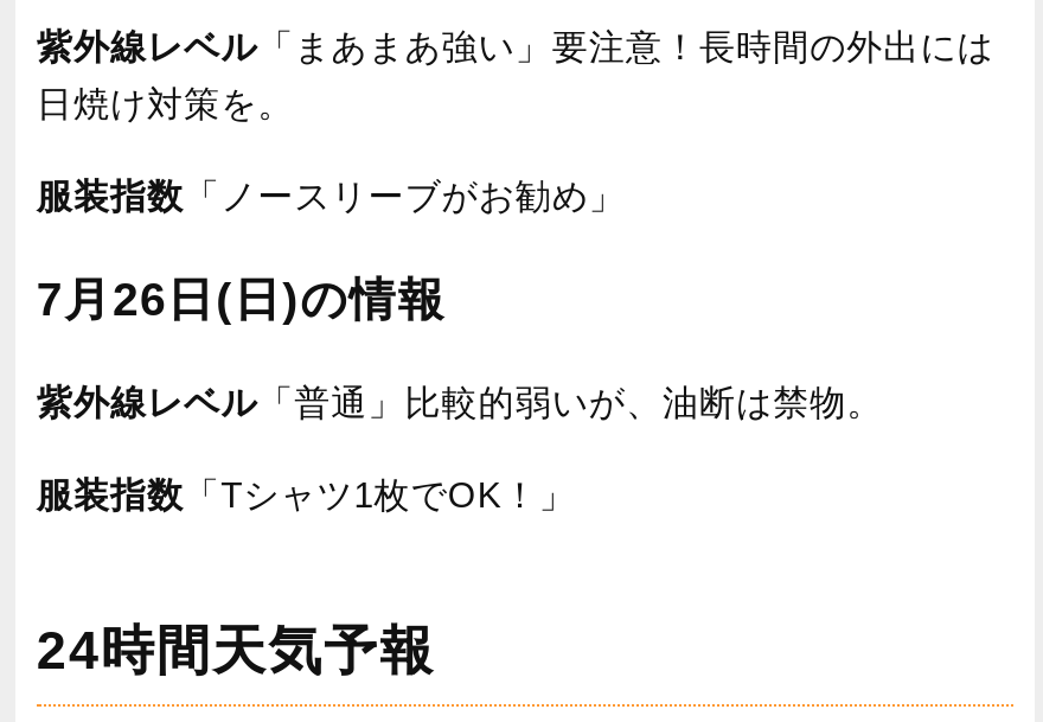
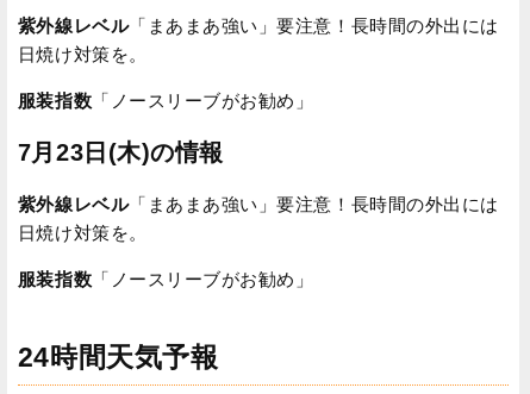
- 7月26日(日)の情報
+ 7月23日(木)の情報

- 紫外線レベル「普通」比較的弱いが、油断は禁物。
+ 紫外線レベル「まあまあ強い」要注意！長時間の外出には
+ 日焼け対策を。

- 服装指数「Tシャツ1枚でOK！」
+ 服装指数「ノースリーブがお勧め」
